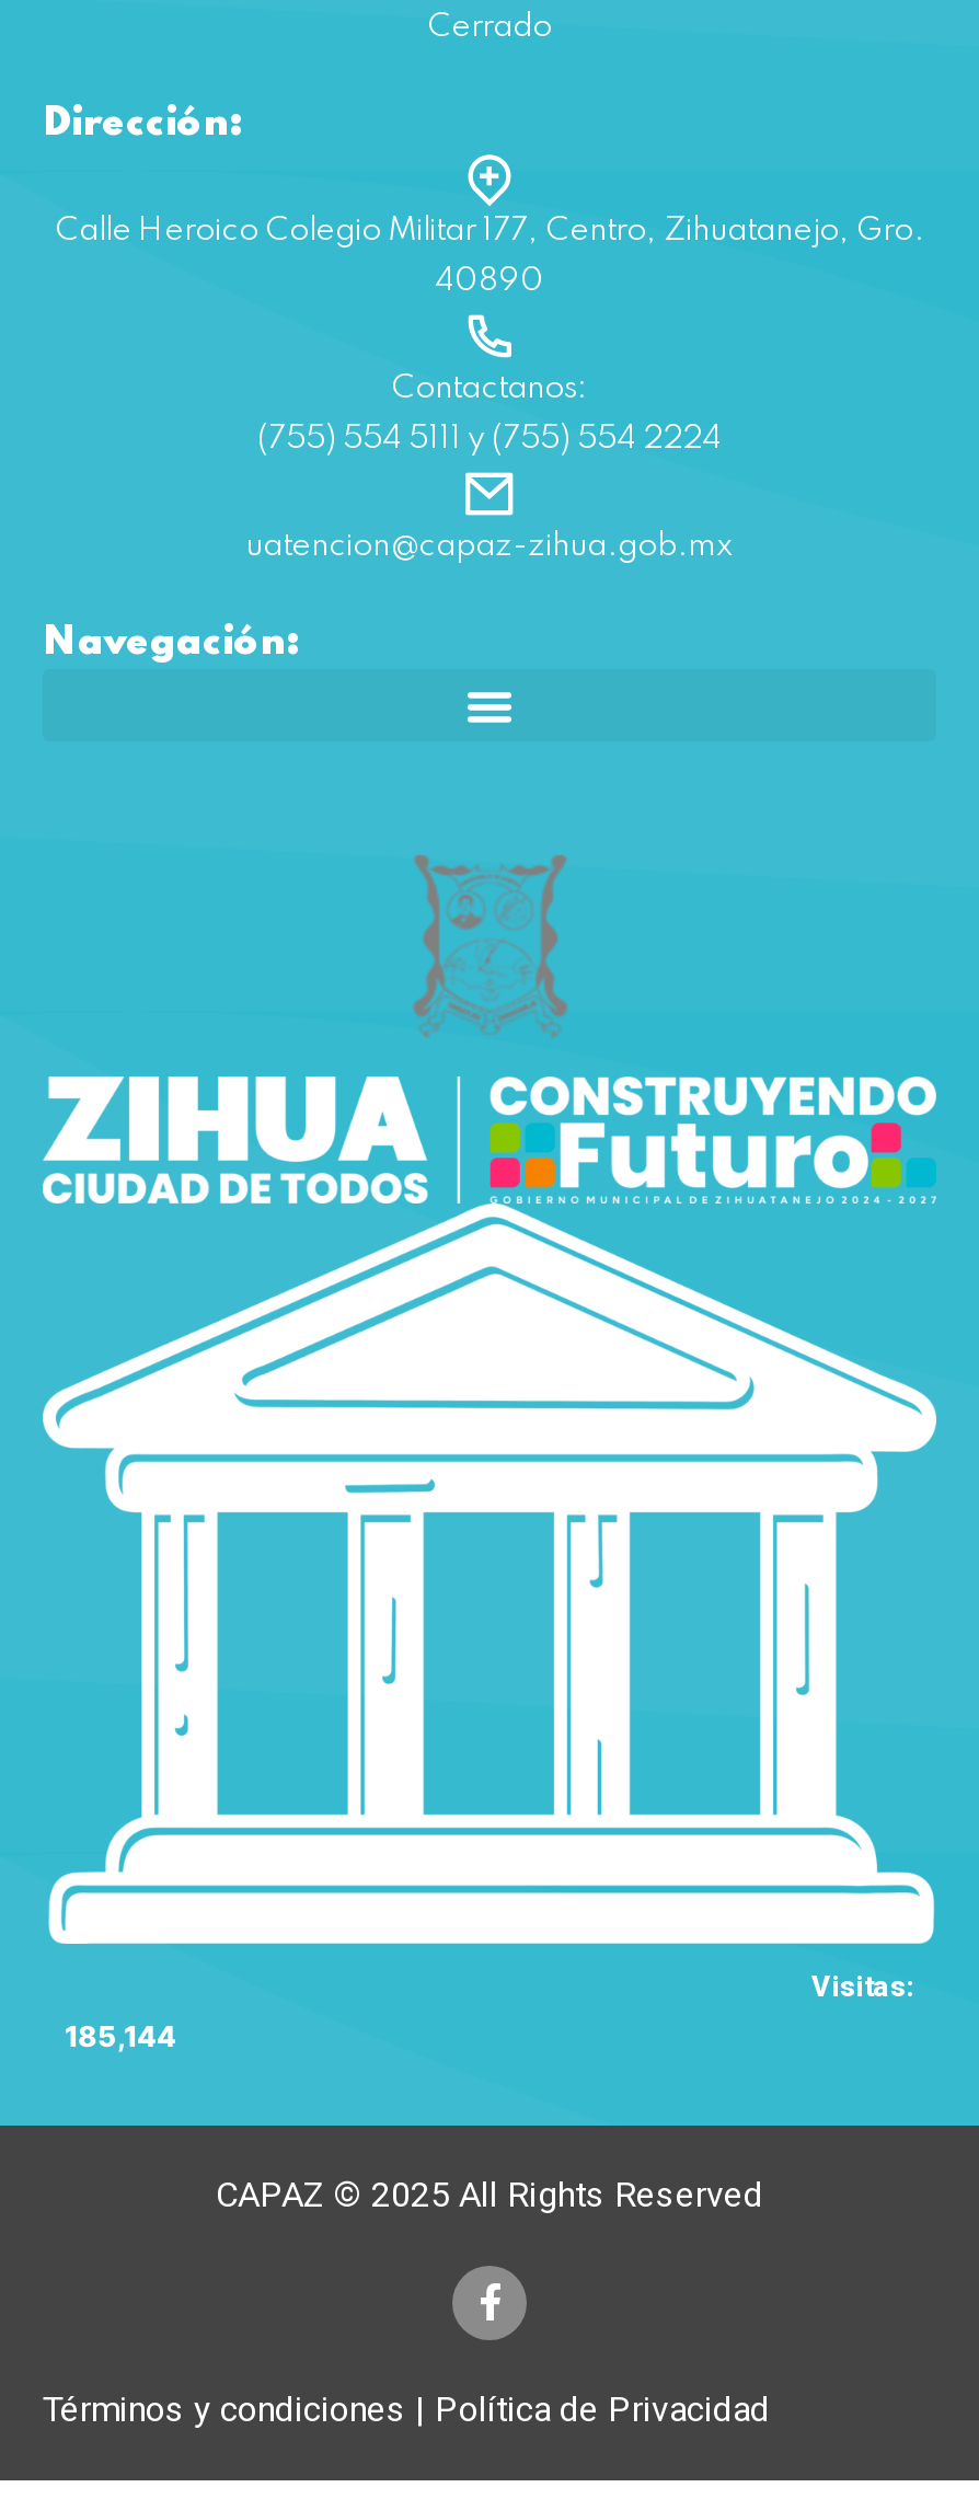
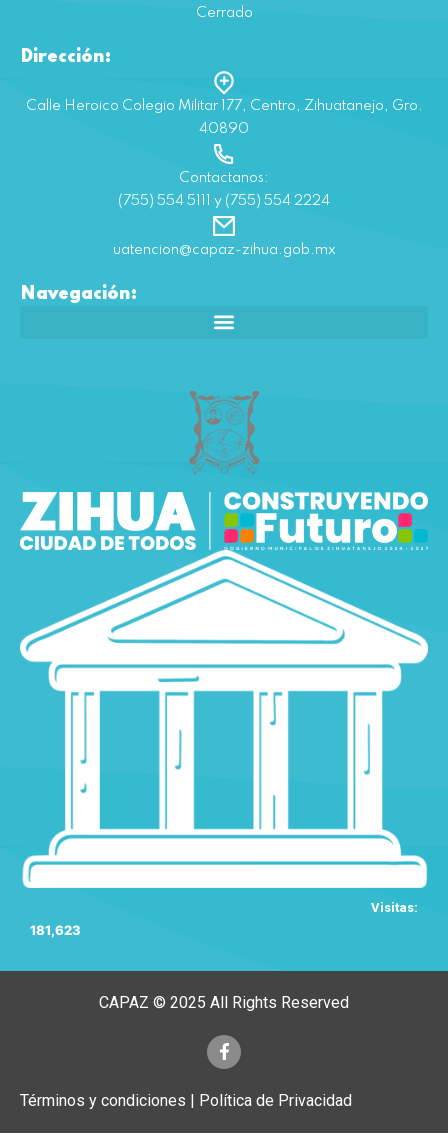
- 185,144
+ 181,623
